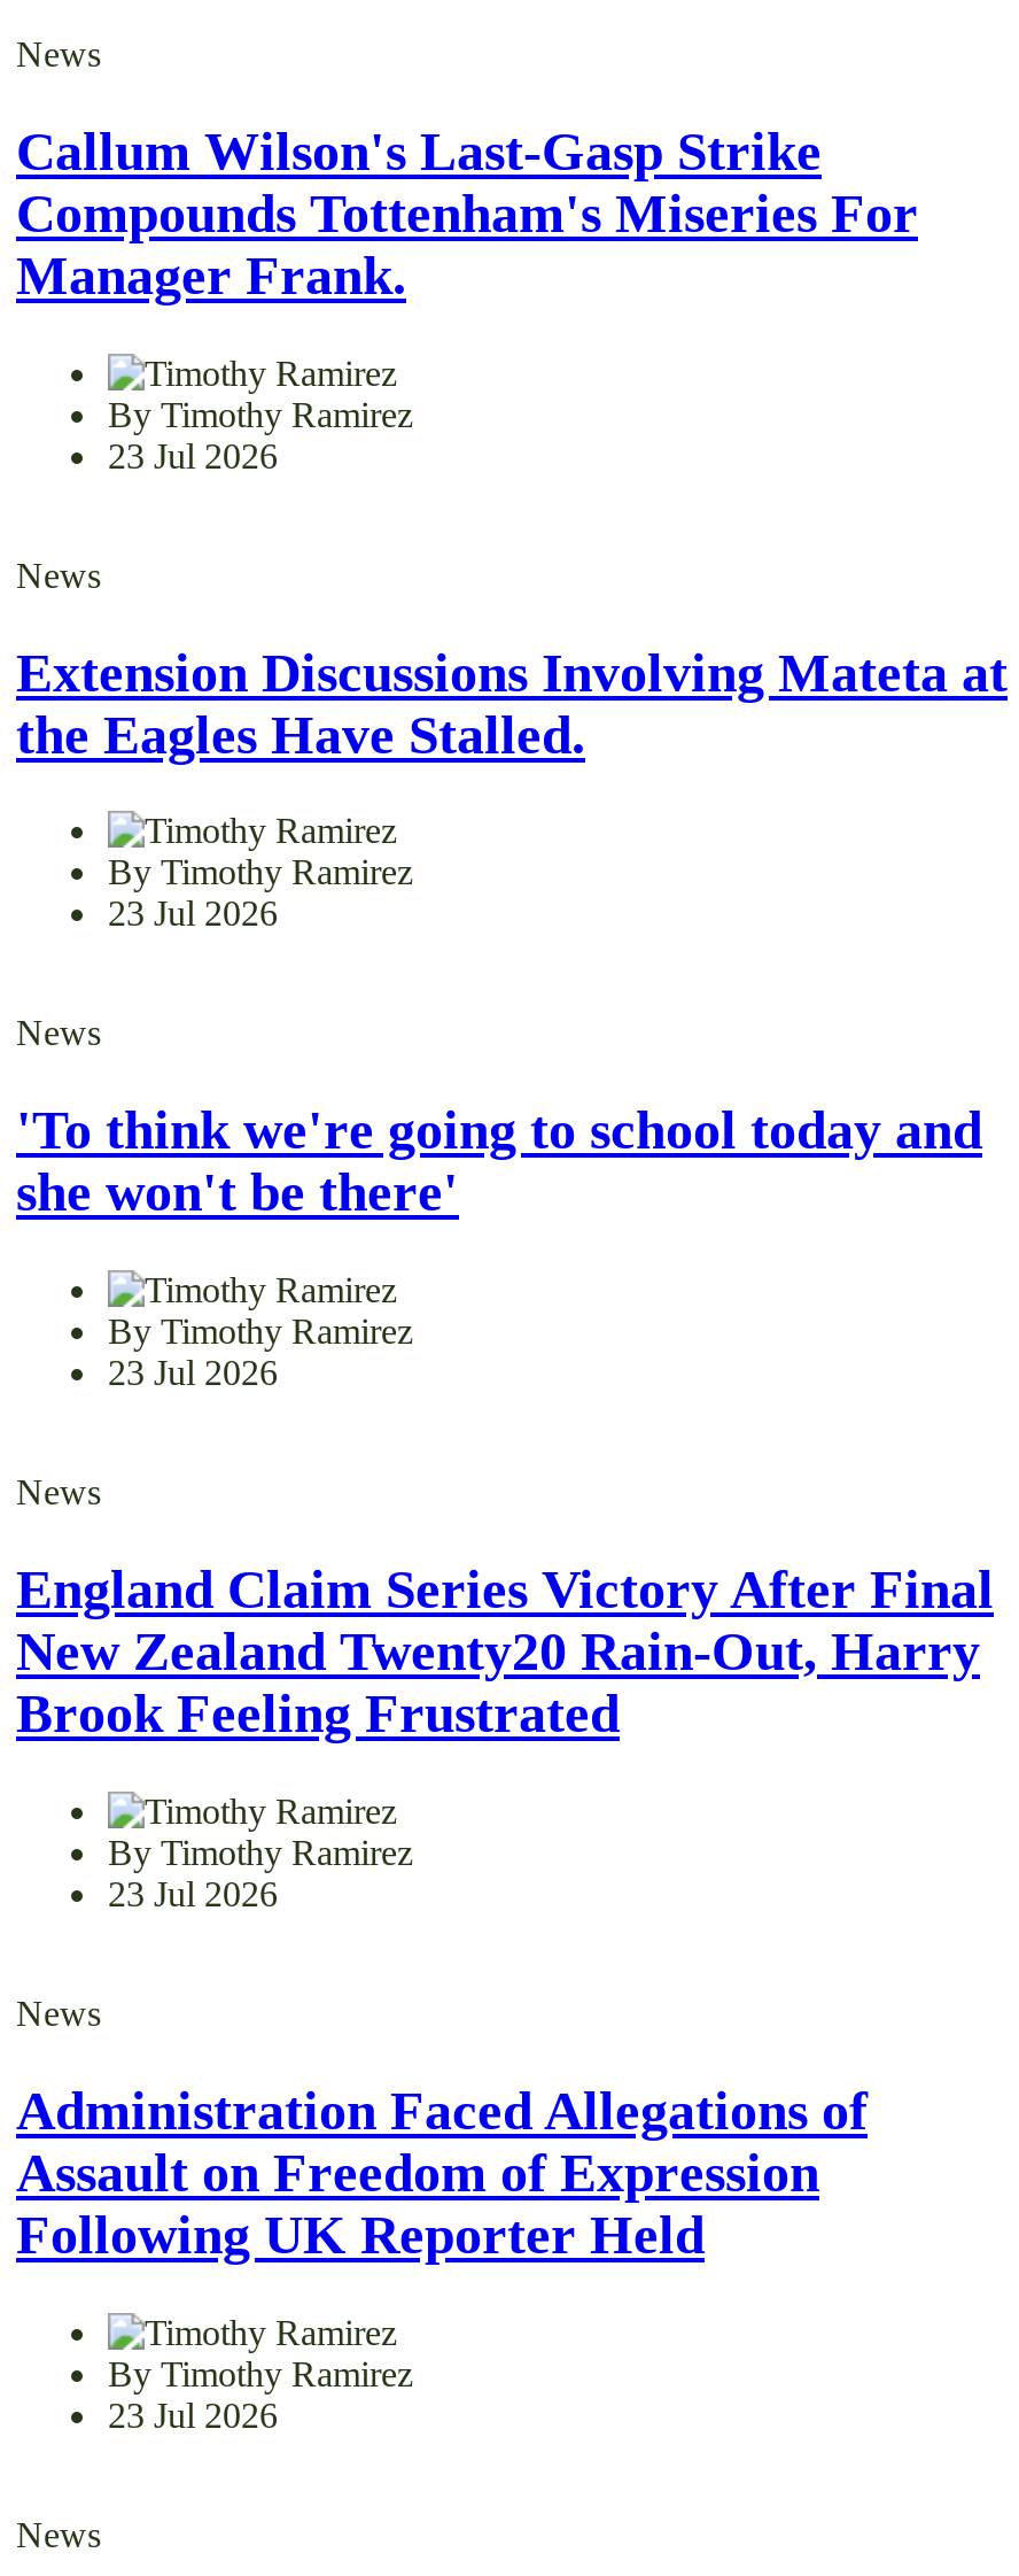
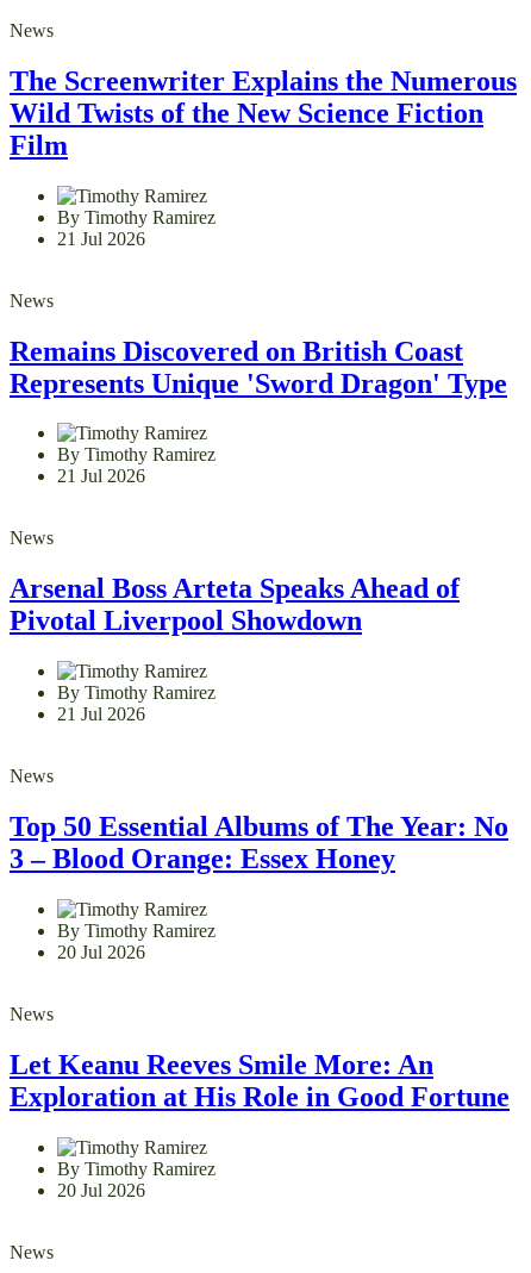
- Callum Wilson's Last-Gasp Strike
- Compounds Tottenham's Miseries For
- Manager Frank.
+ The Screenwriter Explains the Numerous
+ Wild Twists of the New Science Fiction
+ Film

- 23 Jul 2026
+ 21 Jul 2026

- Extension Discussions Involving Mateta at
- the Eagles Have Stalled.
+ Remains Discovered on British Coast
+ Represents Unique 'Sword Dragon' Type

- 23 Jul 2026
+ 21 Jul 2026

- 'To think we're going to school today and
- she won't be there'
+ Arsenal Boss Arteta Speaks Ahead of
+ Pivotal Liverpool Showdown

- 23 Jul 2026
+ 21 Jul 2026

- England Claim Series Victory After Final
- New Zealand Twenty20 Rain-Out, Harry
- Brook Feeling Frustrated
+ Top 50 Essential Albums of The Year: No
+ 3 – Blood Orange: Essex Honey

- 23 Jul 2026
+ 20 Jul 2026

- Administration Faced Allegations of
- Assault on Freedom of Expression
- Following UK Reporter Held
+ Let Keanu Reeves Smile More: An
+ Exploration at His Role in Good Fortune

- 23 Jul 2026
+ 20 Jul 2026
